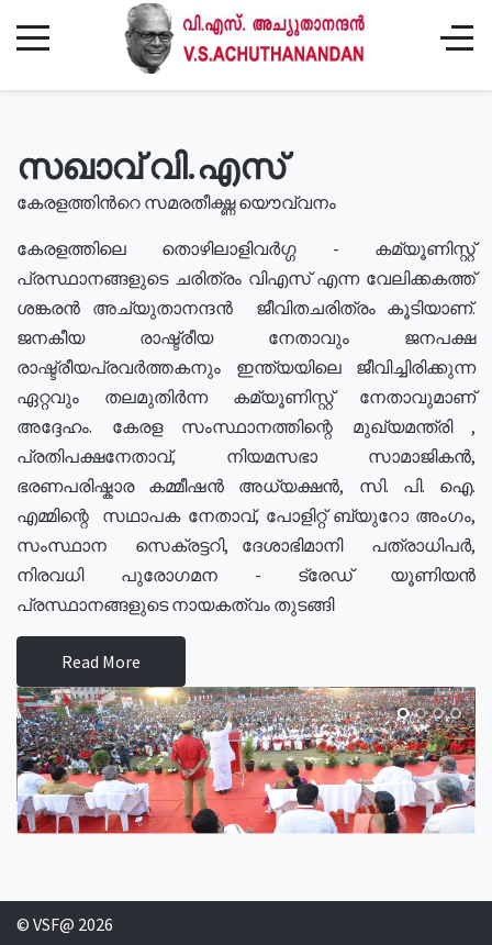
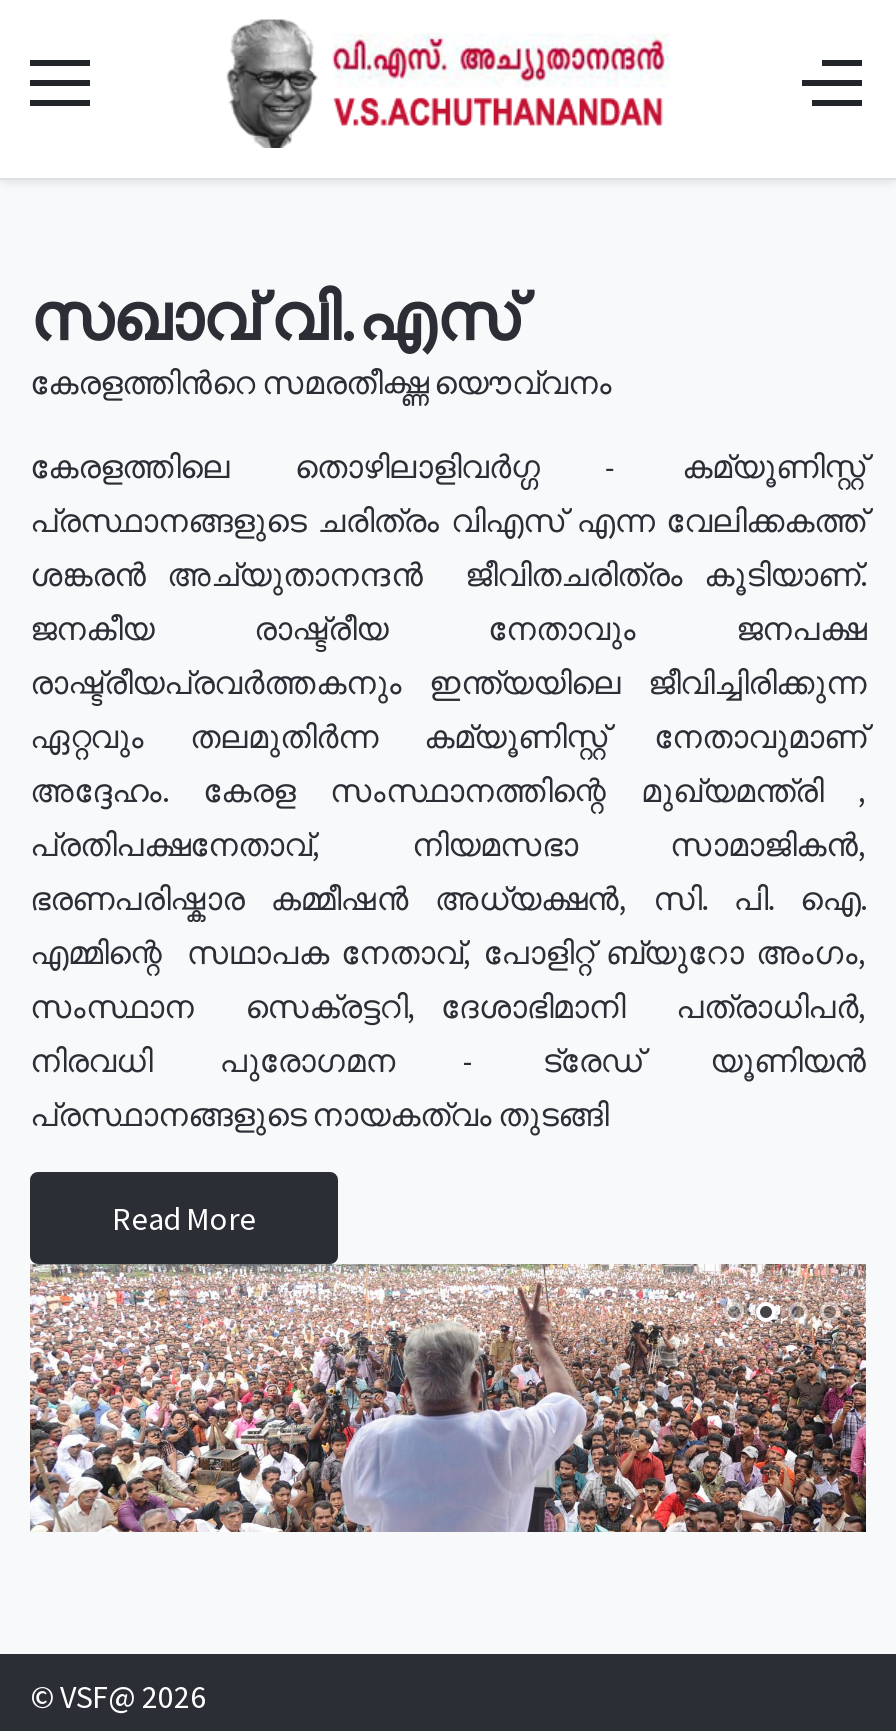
- [image]
+ [image]
